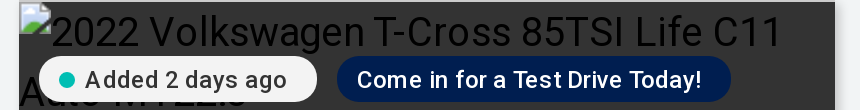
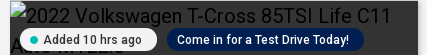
- Added 2 days ago
+ Added 10 hrs ago
